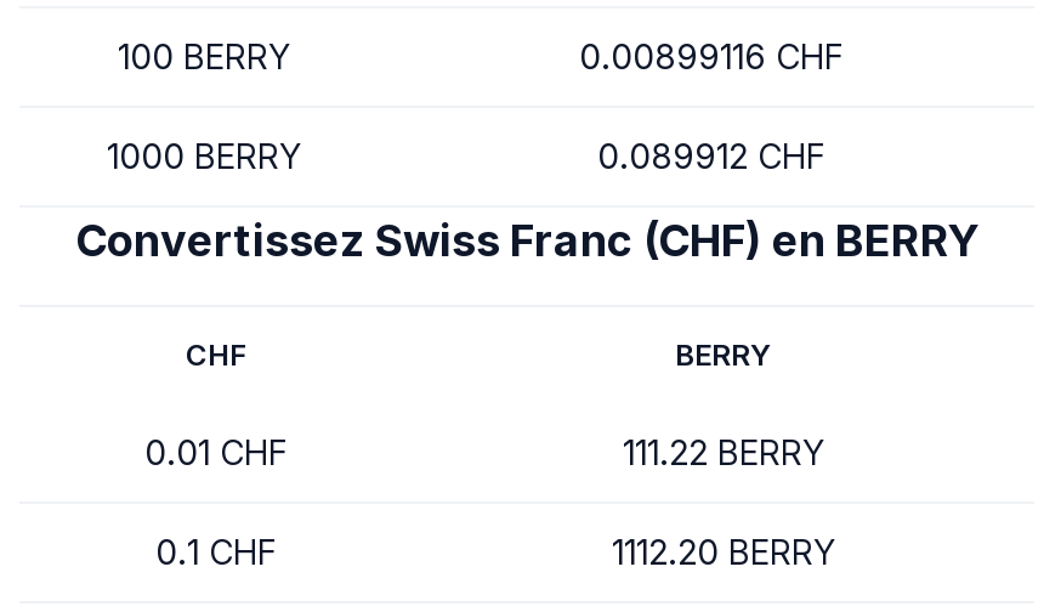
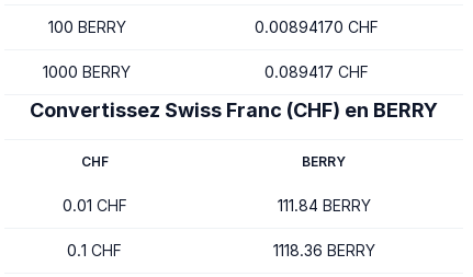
- 0.00899116 CHF
+ 0.00894170 CHF

- 0.089912 CHF
+ 0.089417 CHF

- 111.22 BERRY
+ 111.84 BERRY

- 1112.20 BERRY
+ 1118.36 BERRY
